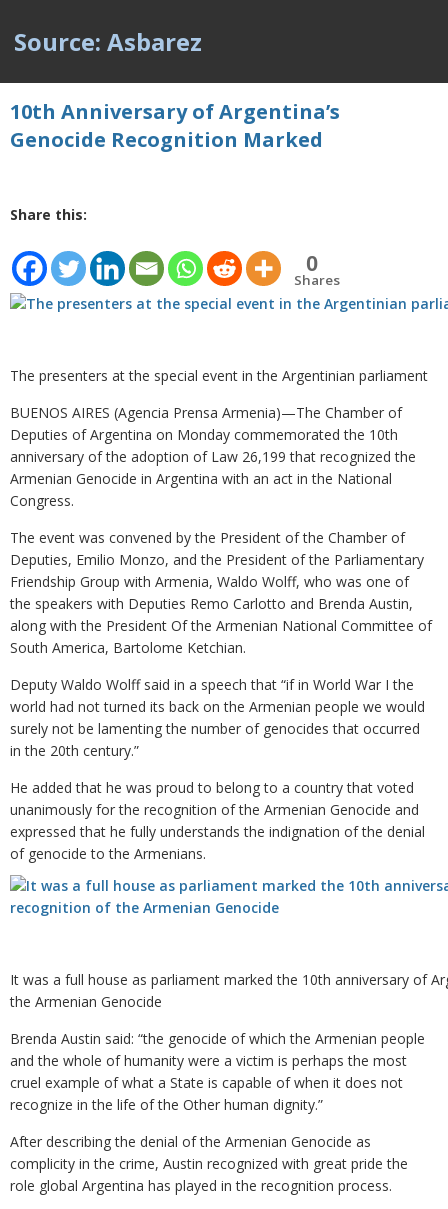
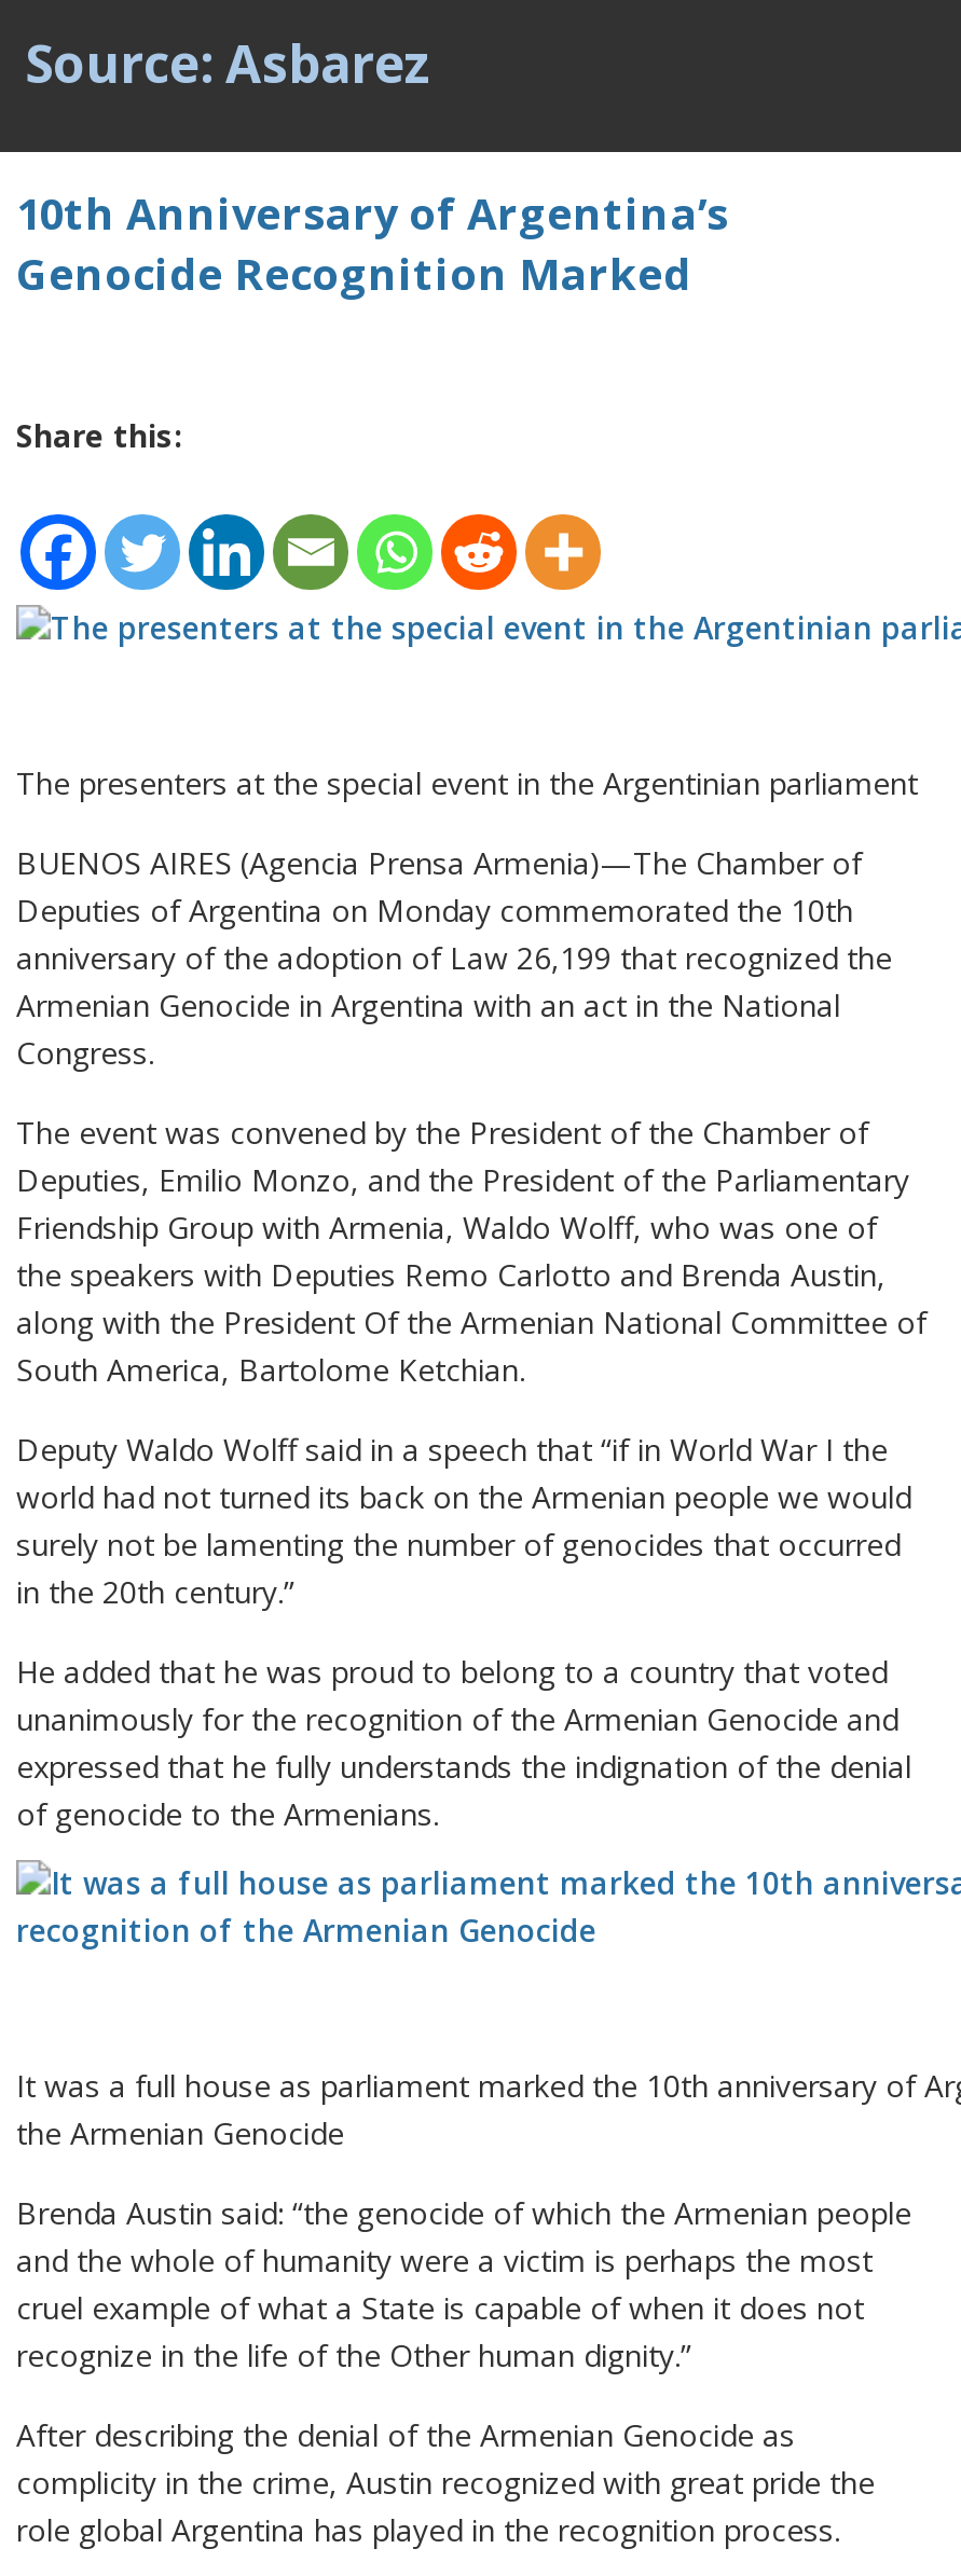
- 0
- Shares
